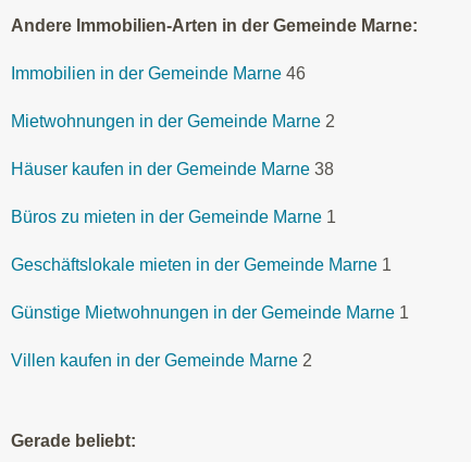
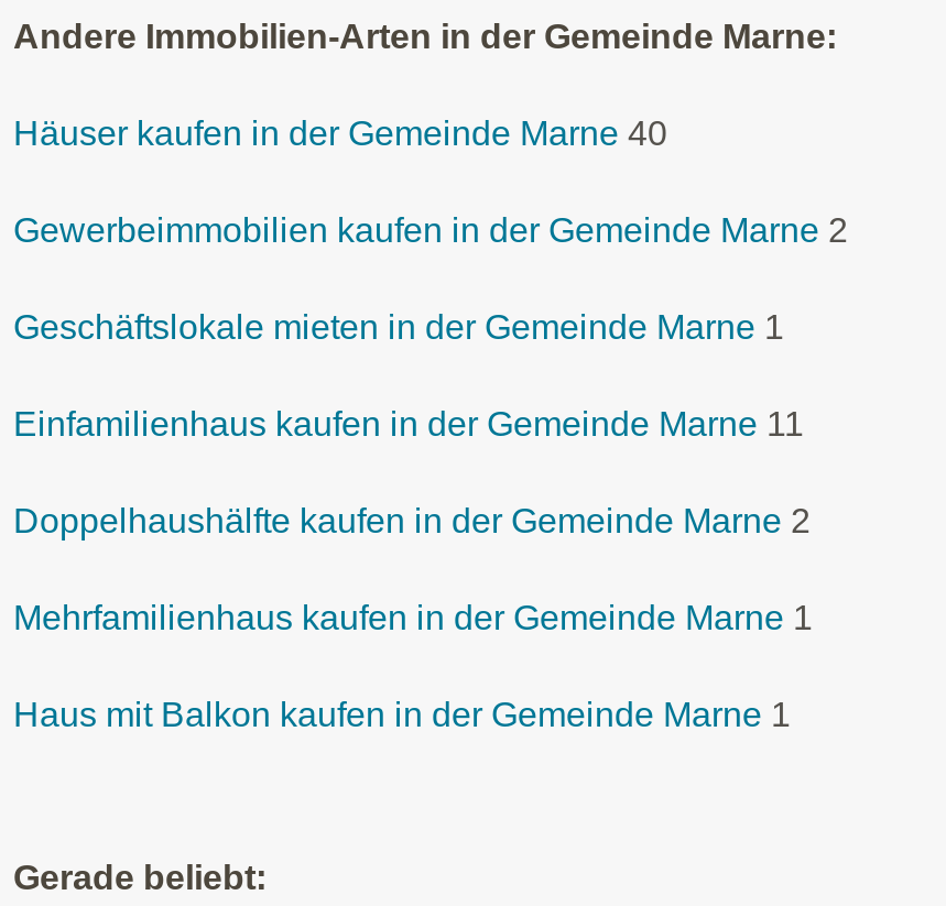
- Immobilien in der Gemeinde Marne 46
- Mietwohnungen in der Gemeinde Marne 2
- Häuser kaufen in der Gemeinde Marne 38
- Büros zu mieten in der Gemeinde Marne 1
+ Häuser kaufen in der Gemeinde Marne 40
+ Gewerbeimmobilien kaufen in der Gemeinde Marne 2

moved up: Geschäftslokale mieten in der Gemeinde Marne 1

- Günstige Mietwohnungen in der Gemeinde Marne 1
- Villen kaufen in der Gemeinde Marne 2
+ Einfamilienhaus kaufen in der Gemeinde Marne 11
+ Doppelhaushälfte kaufen in der Gemeinde Marne 2
+ Mehrfamilienhaus kaufen in der Gemeinde Marne 1
+ Haus mit Balkon kaufen in der Gemeinde Marne 1
